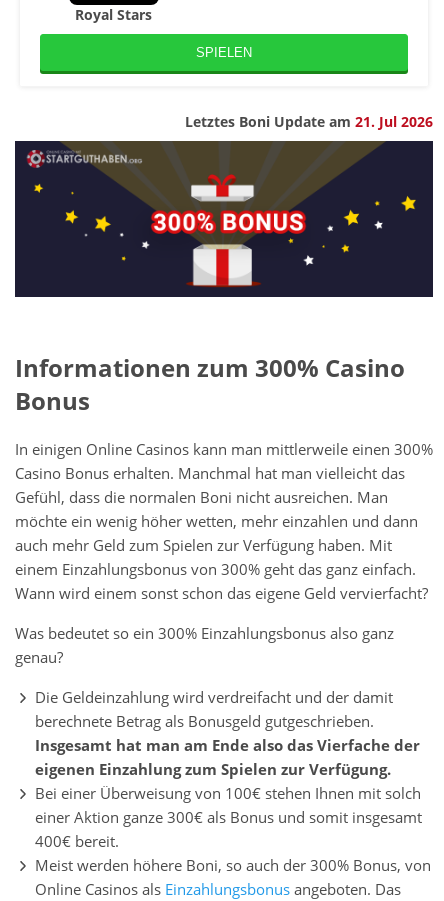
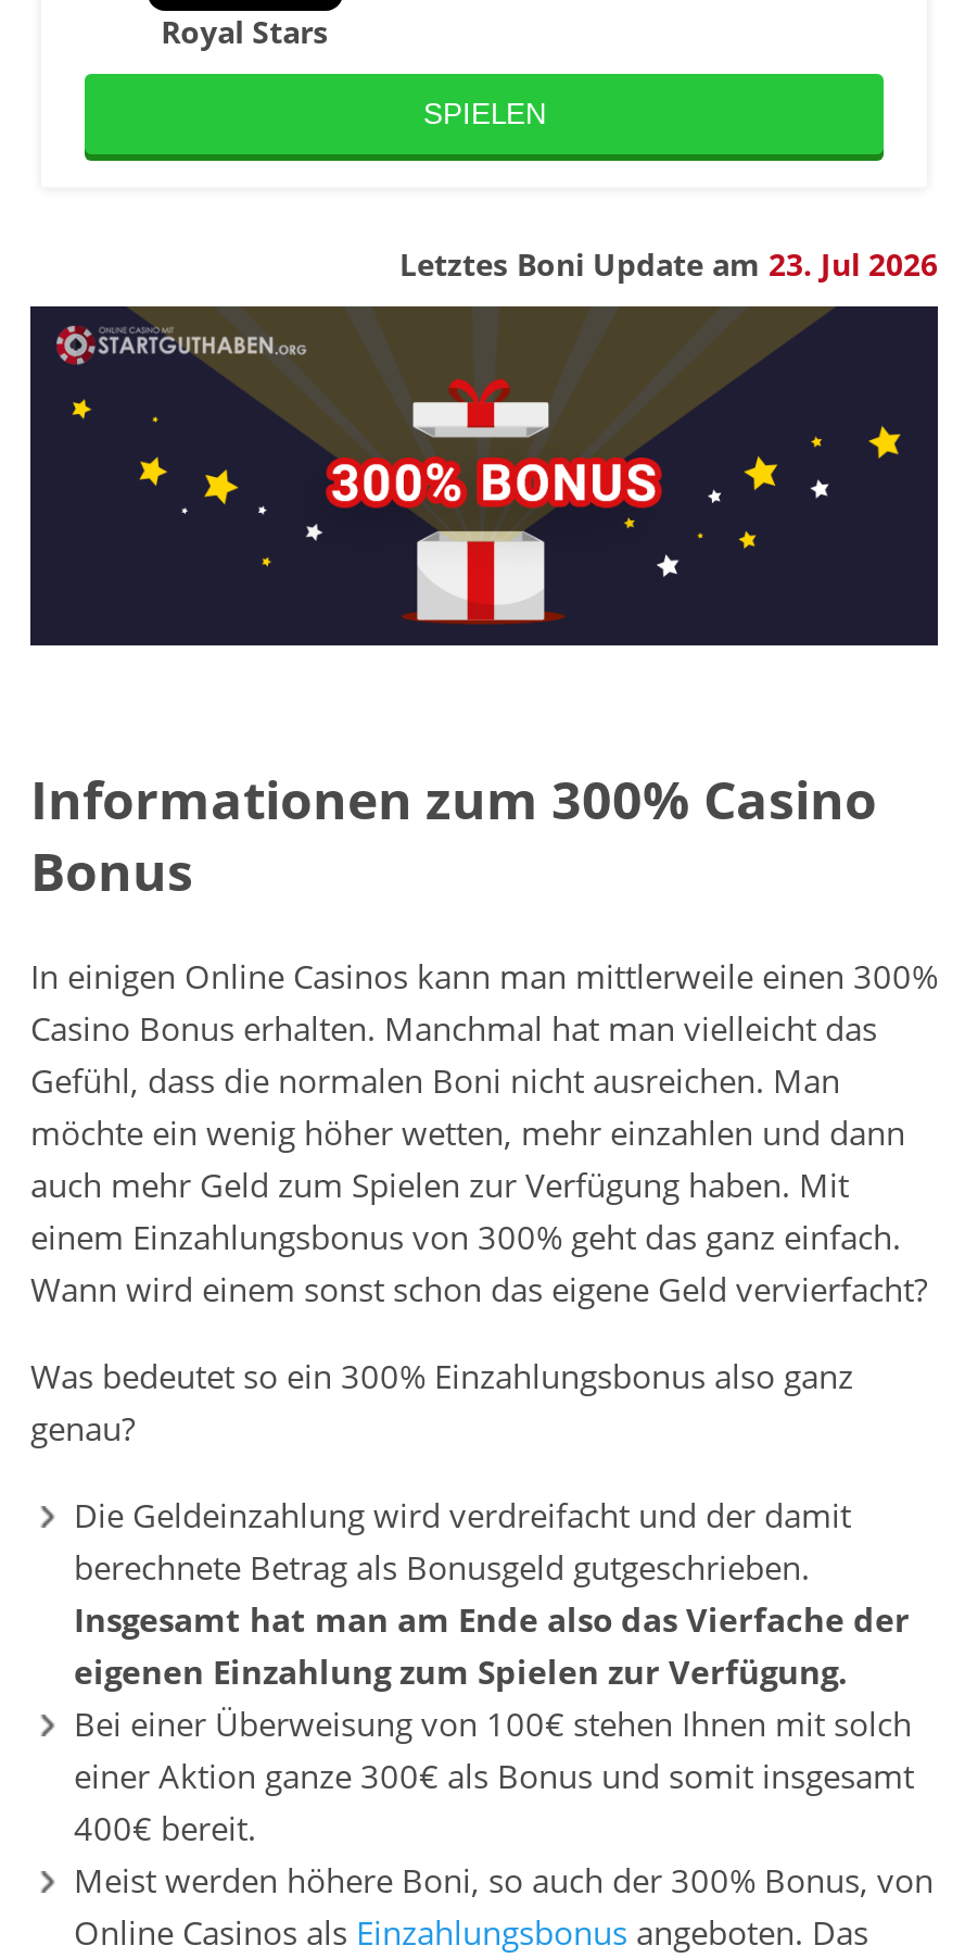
- Letztes Boni Update am 21. Jul 2026
+ Letztes Boni Update am 23. Jul 2026
